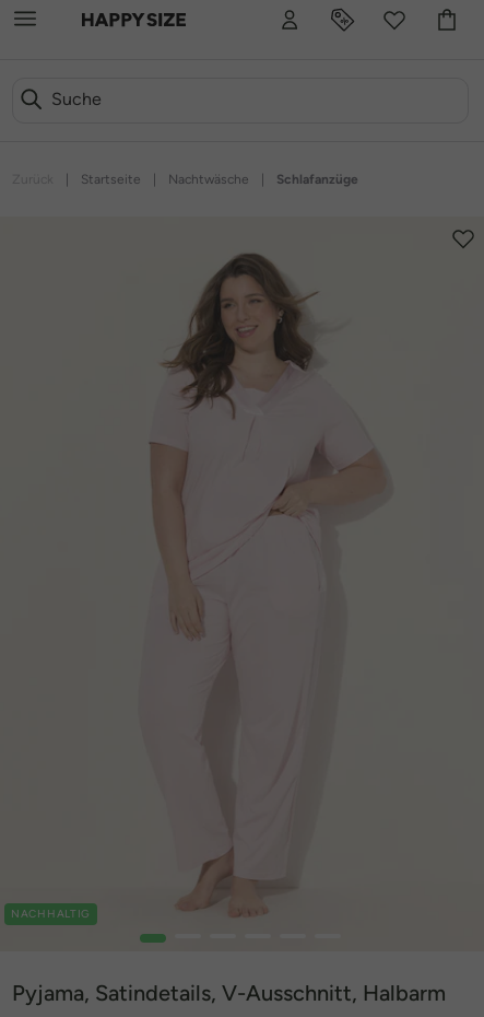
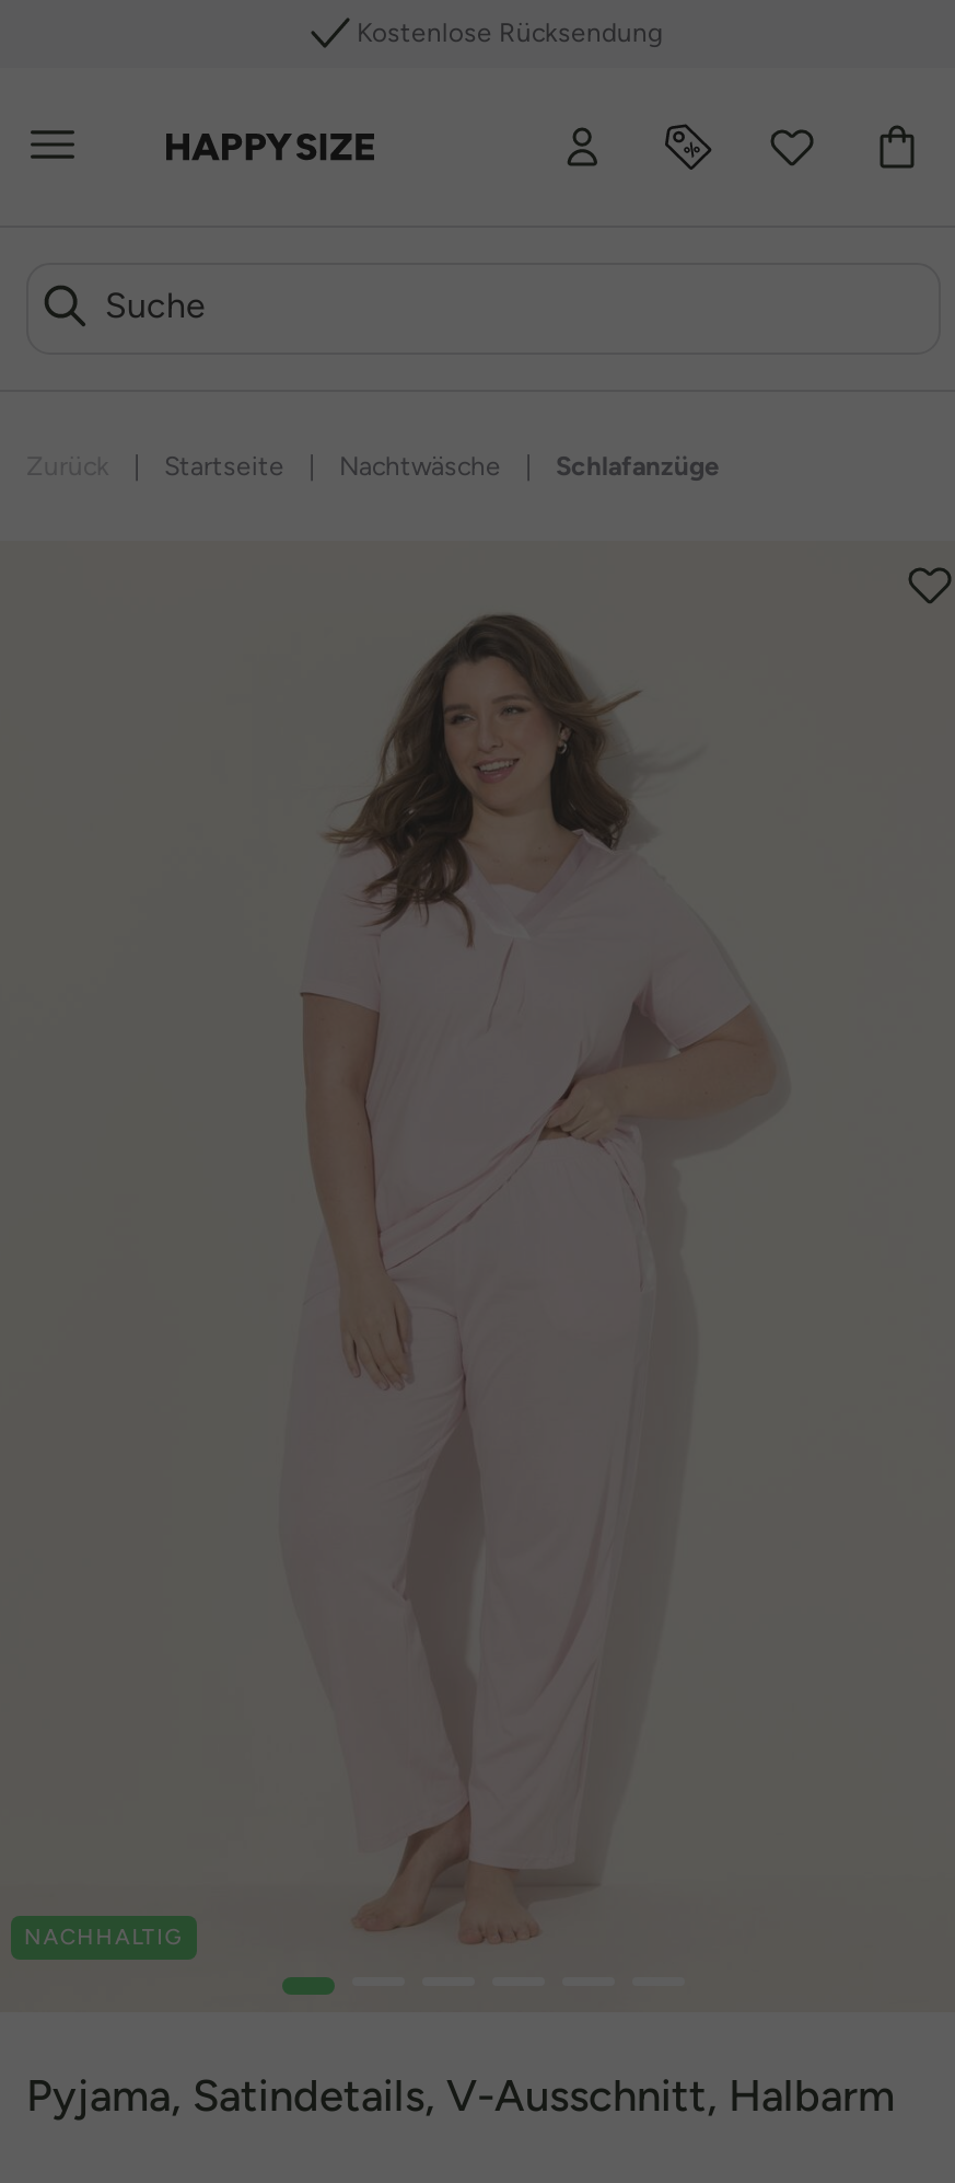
+ Kostenlose Rücksendung
